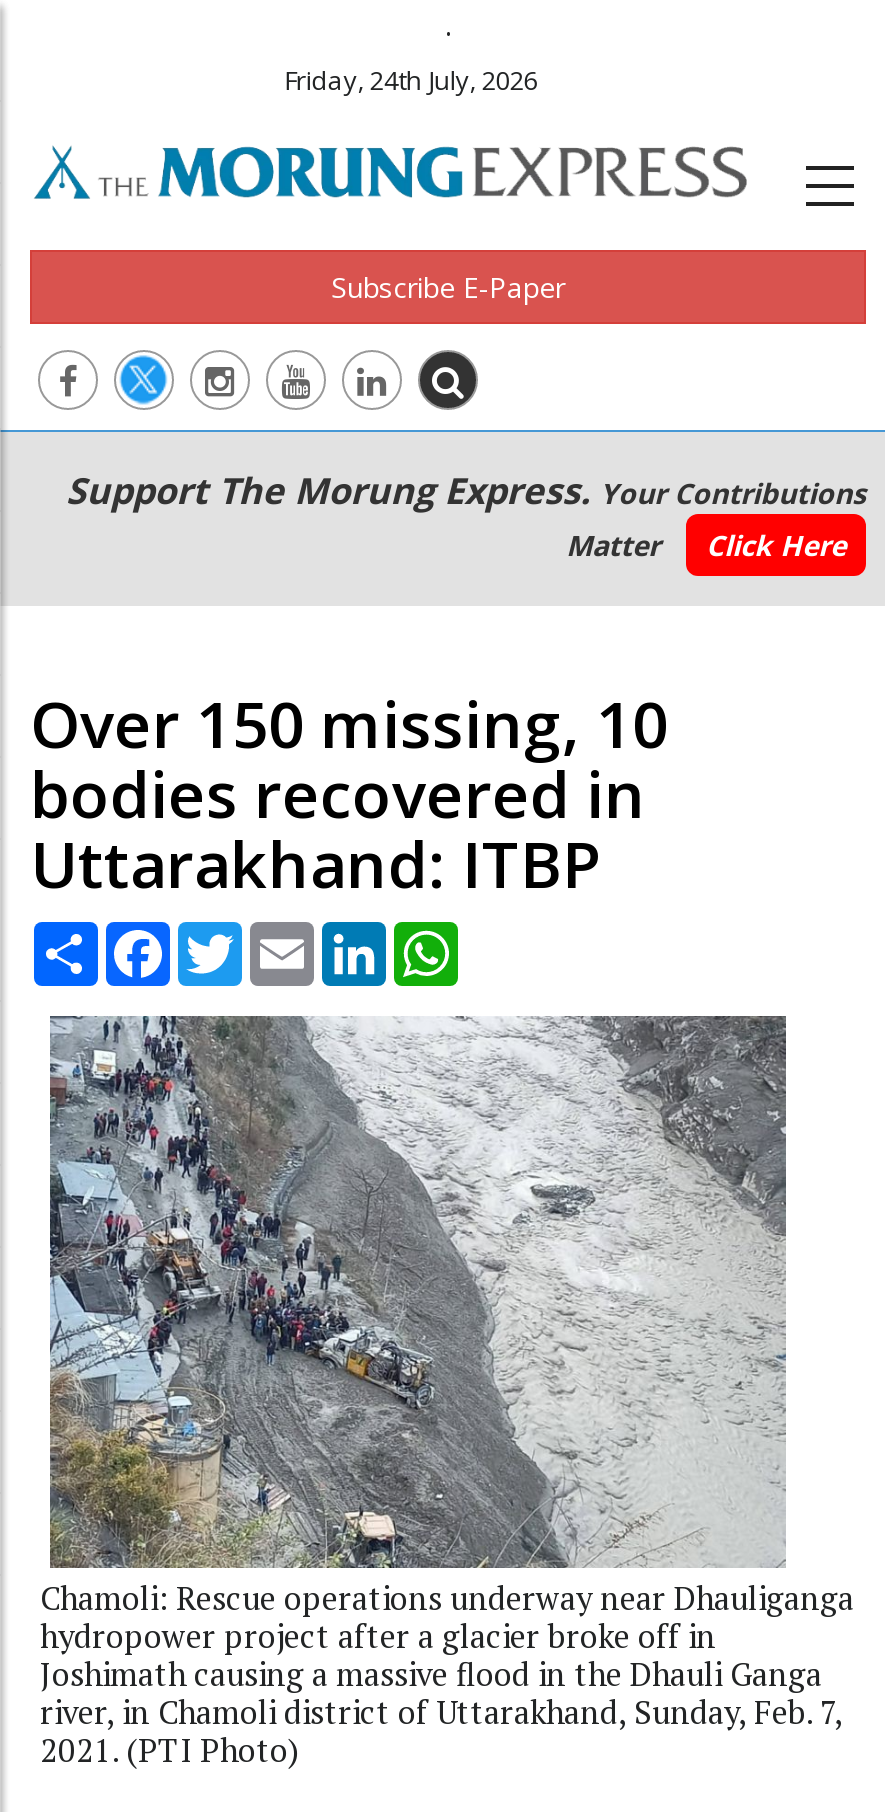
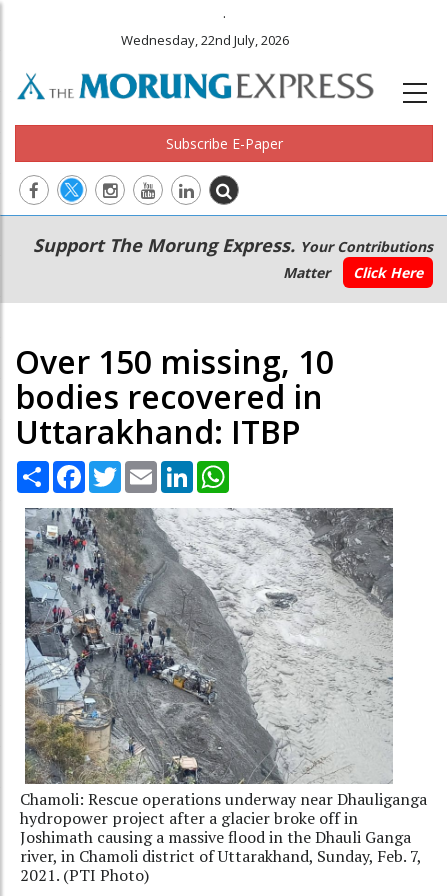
- Friday, 24th July, 2026
+ Wednesday, 22nd July, 2026
